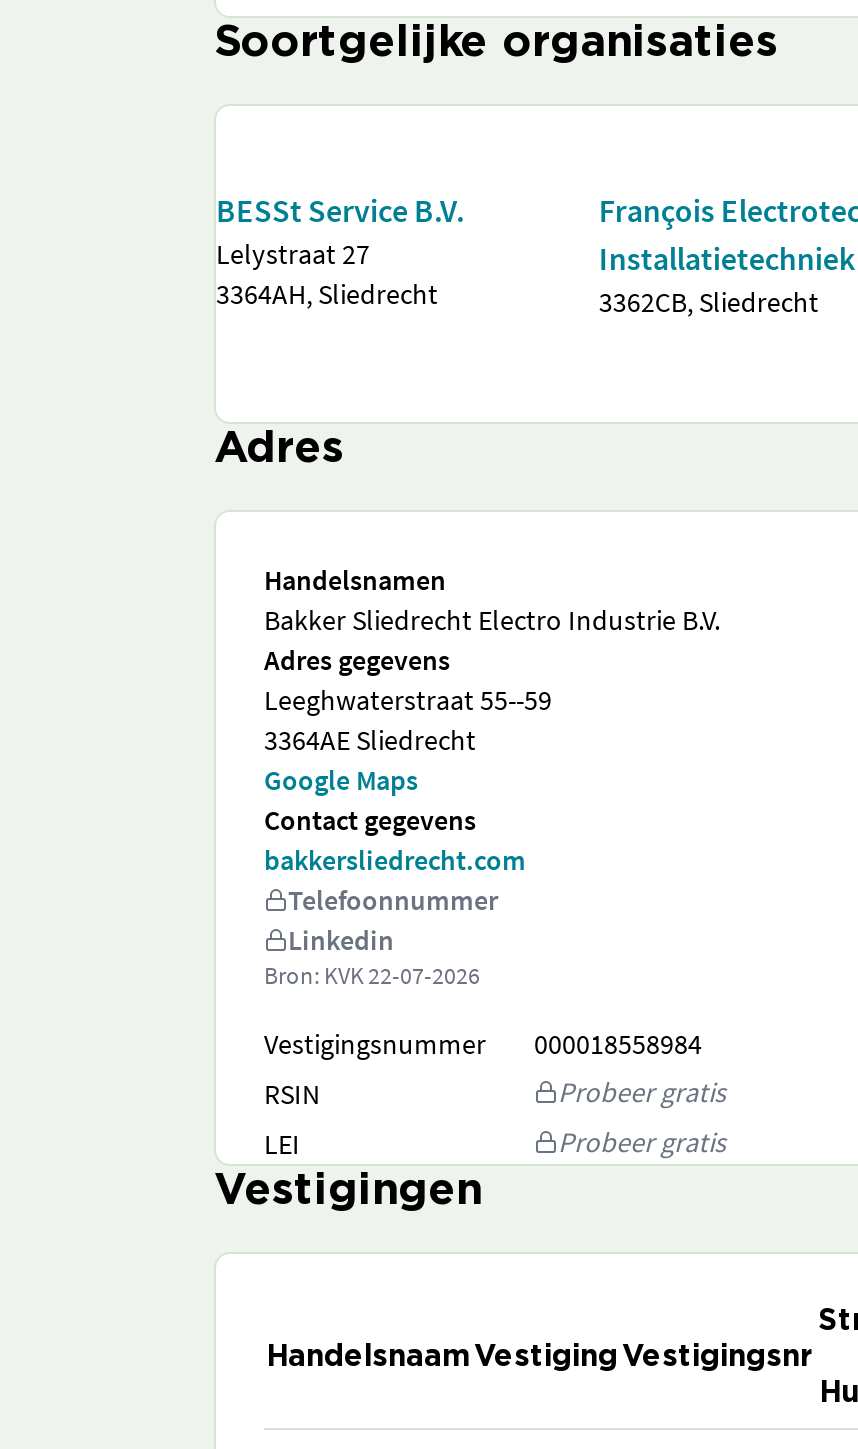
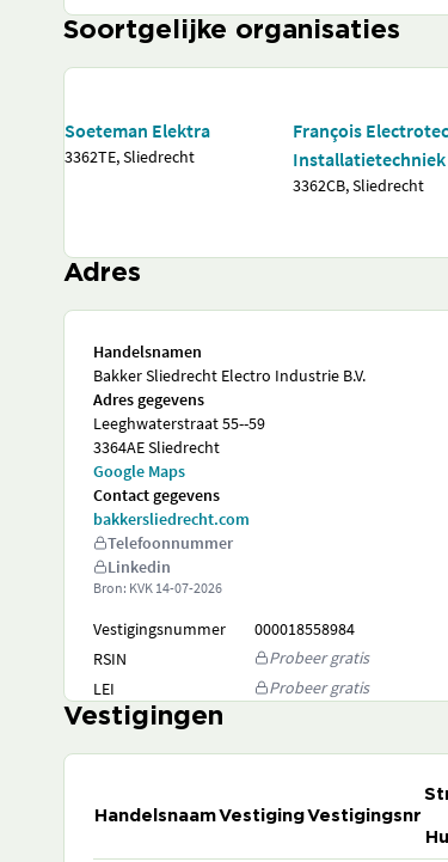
- BESSt Service B.V.
- Lelystraat 27
- 3364AH, Sliedrecht
+ Soeteman Elektra
+ 3362TE, Sliedrecht

- Bron: KVK22-07-2026
+ Bron: KVK14-07-2026
